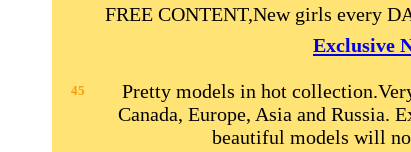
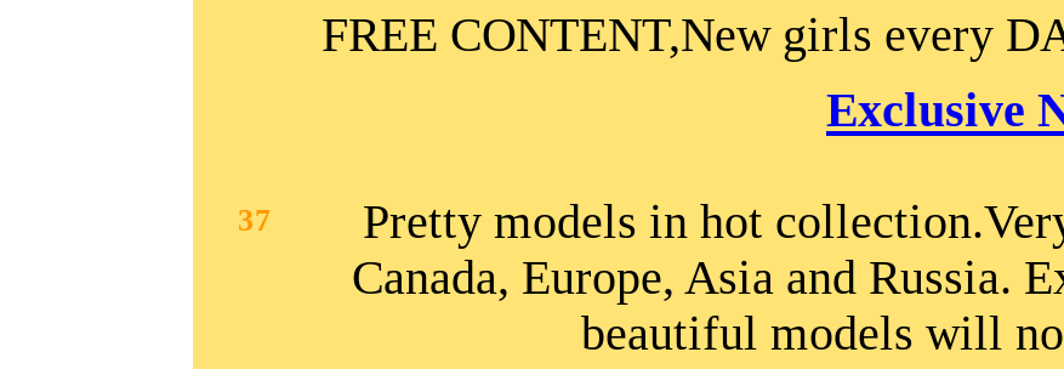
- 45
+ 37
